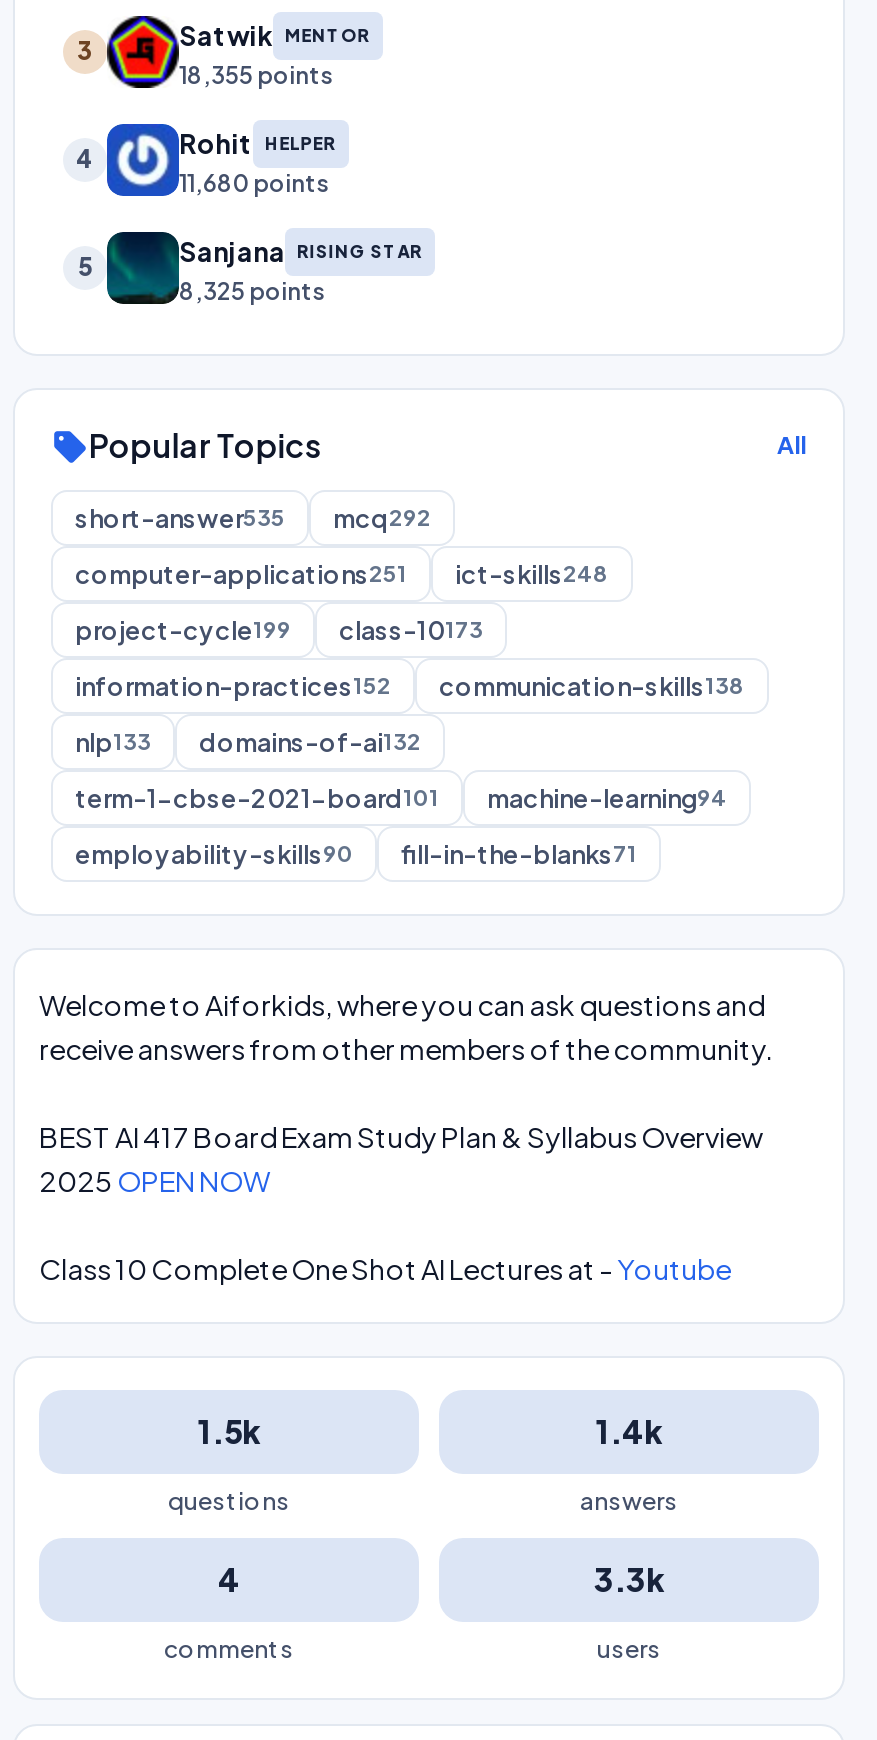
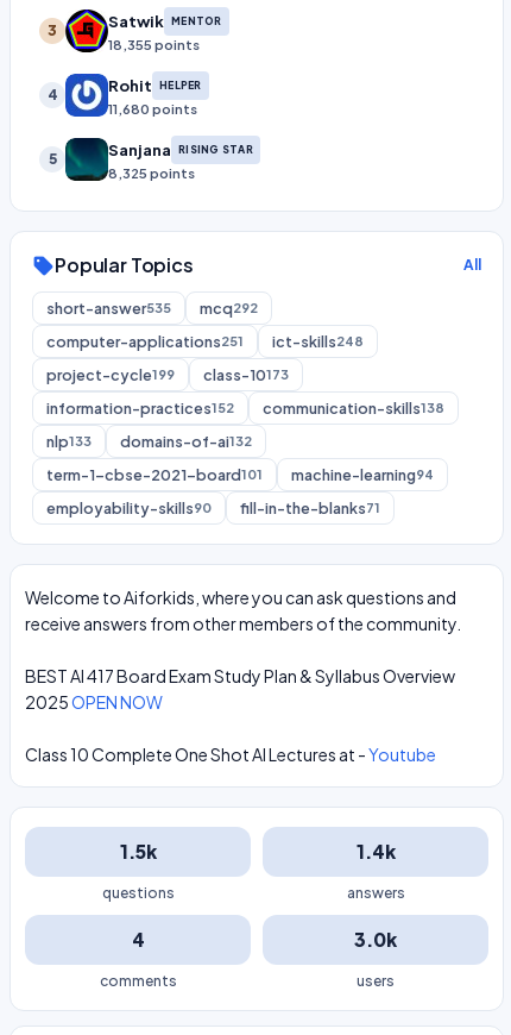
- 3.3k
+ 3.0k
